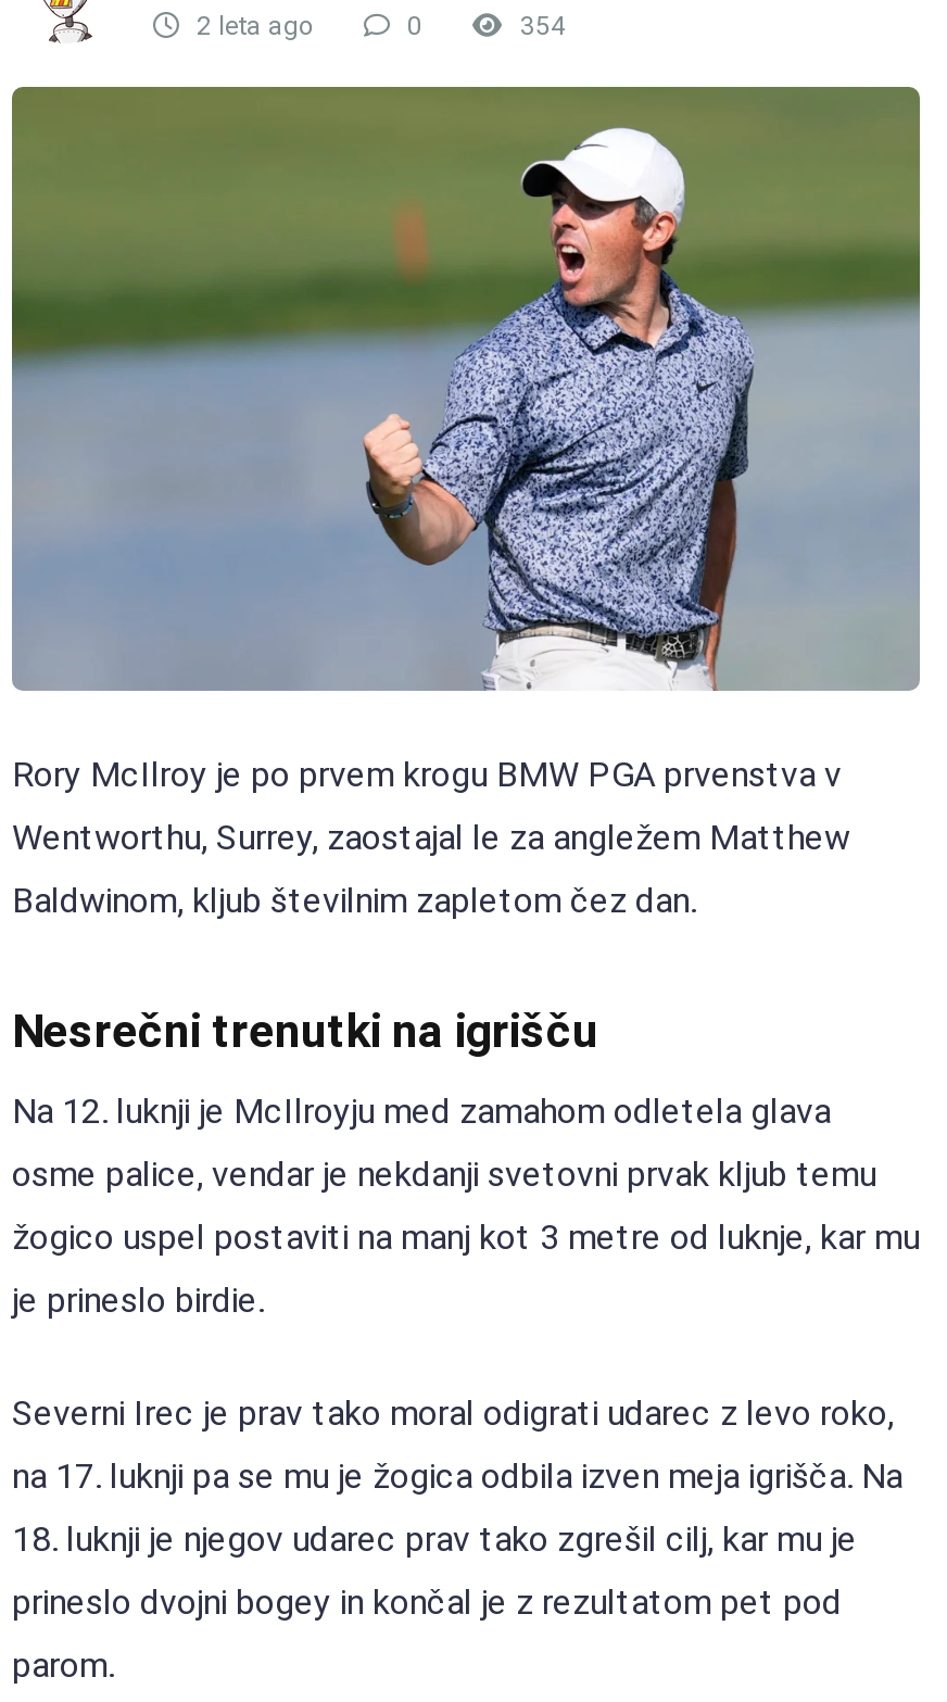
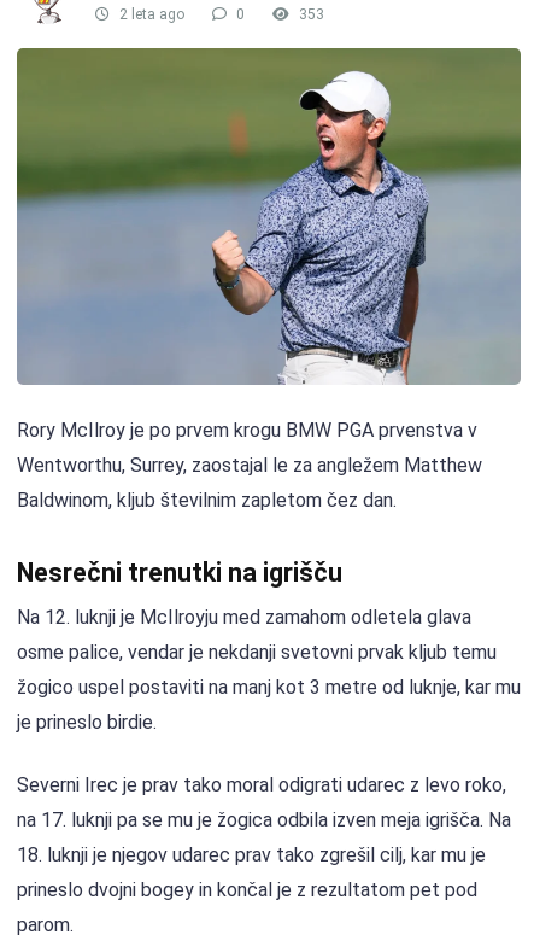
- 354
+ 353
